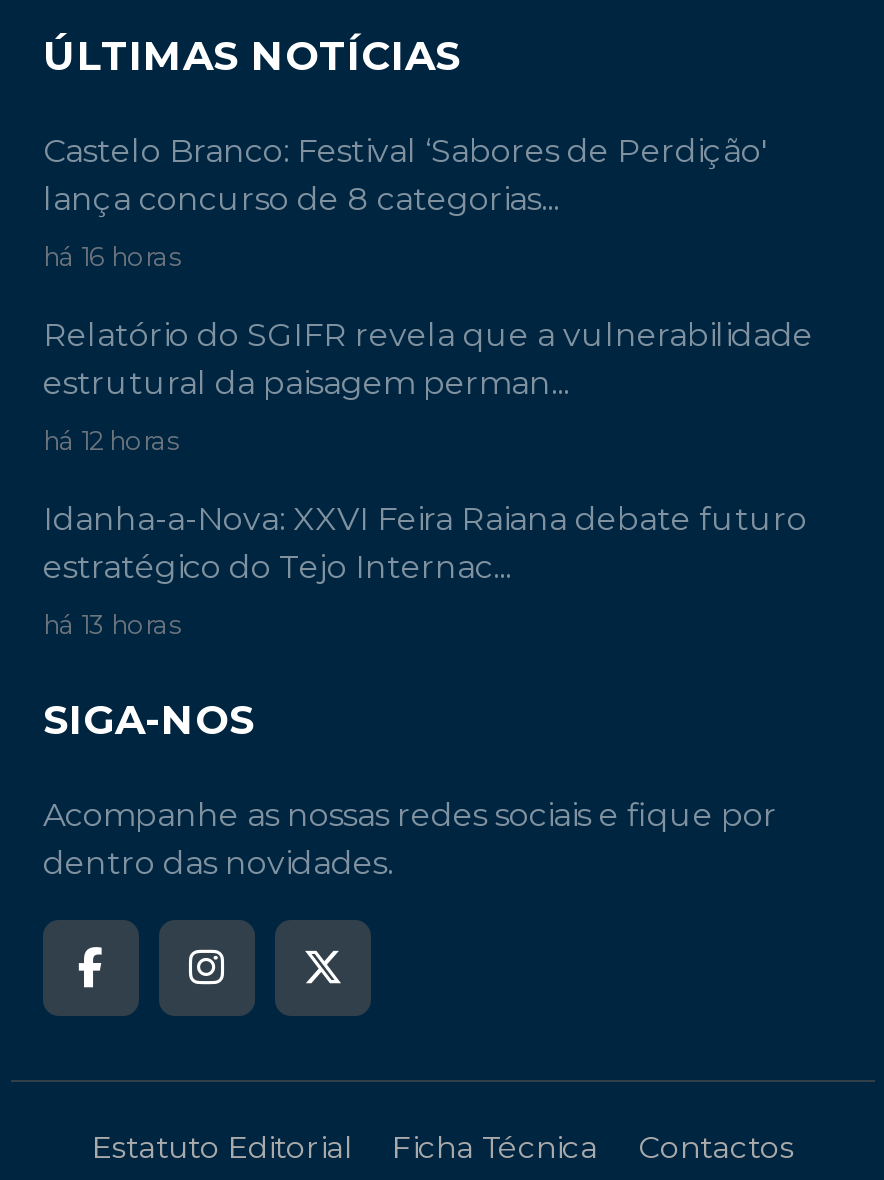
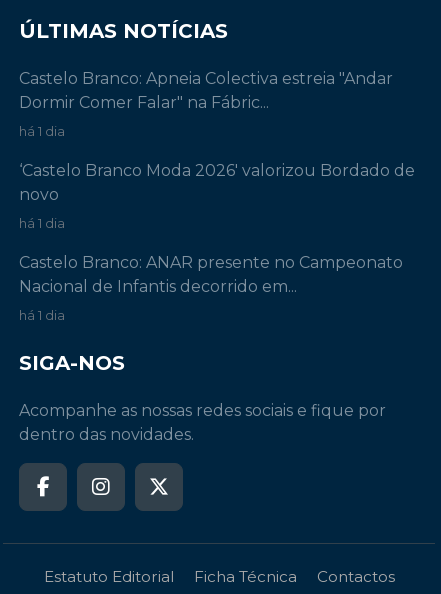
- Castelo Branco: Festival ‘Sabores de Perdição'
- lança concurso de 8 categorias...
+ Castelo Branco: Apneia Colectiva estreia "Andar
+ Dormir Comer Falar" na Fábric...

- há 16 horas
+ há 1 dia

- Relatório do SGIFR revela que a vulnerabilidade
- estrutural da paisagem perman...
+ ‘Castelo Branco Moda 2026' valorizou Bordado de
+ novo

- há 12 horas
+ há 1 dia

- Idanha-a-Nova: XXVI Feira Raiana debate futuro
- estratégico do Tejo Internac...
+ Castelo Branco: ANAR presente no Campeonato
+ Nacional de Infantis decorrido em...

- há 13 horas
+ há 1 dia
